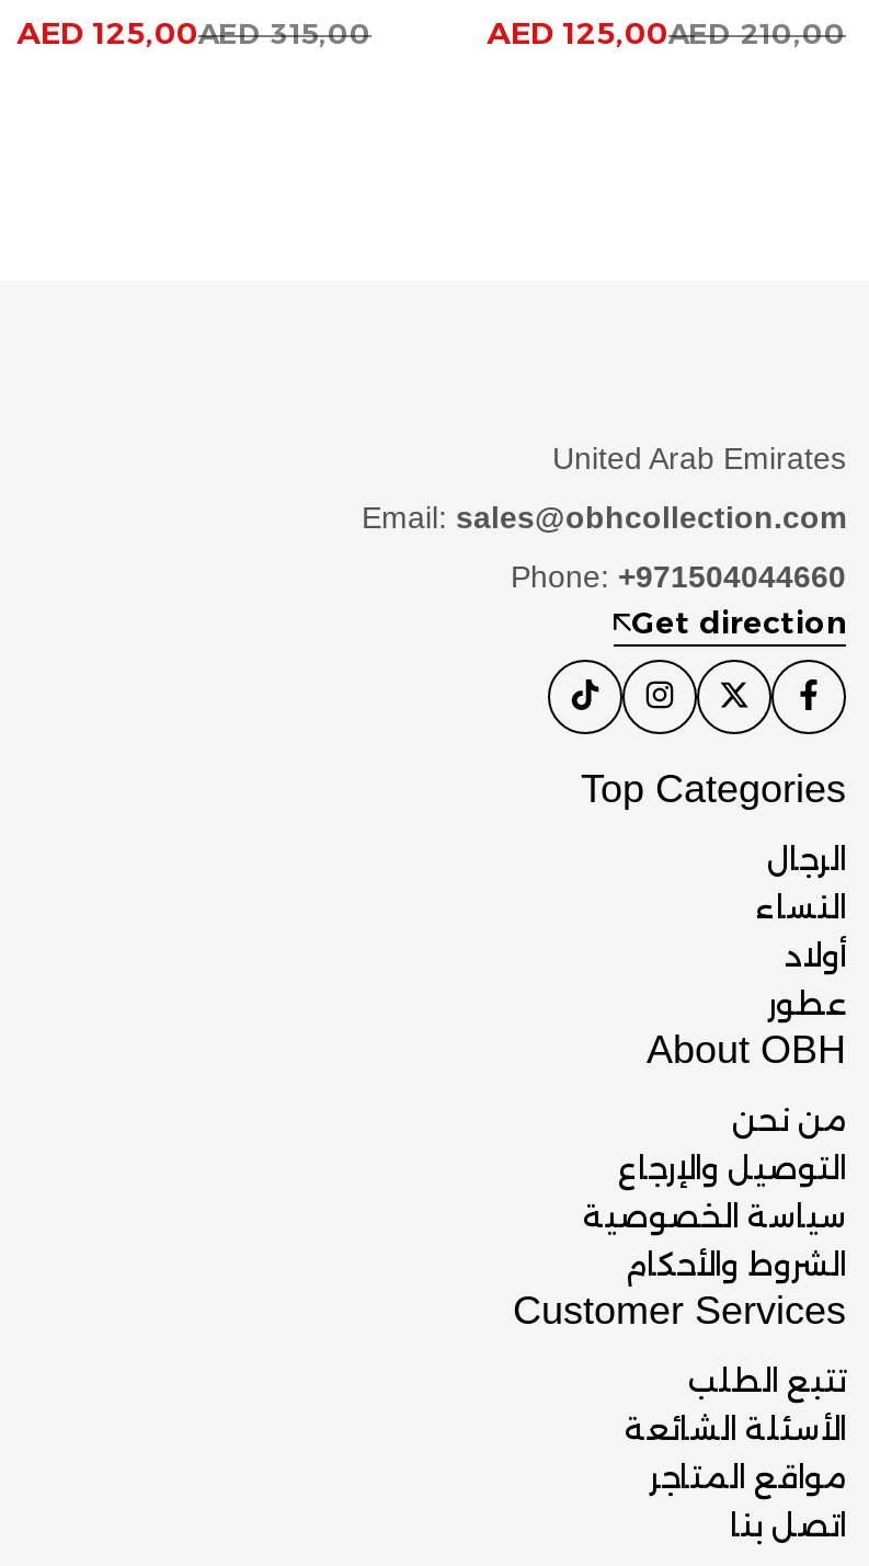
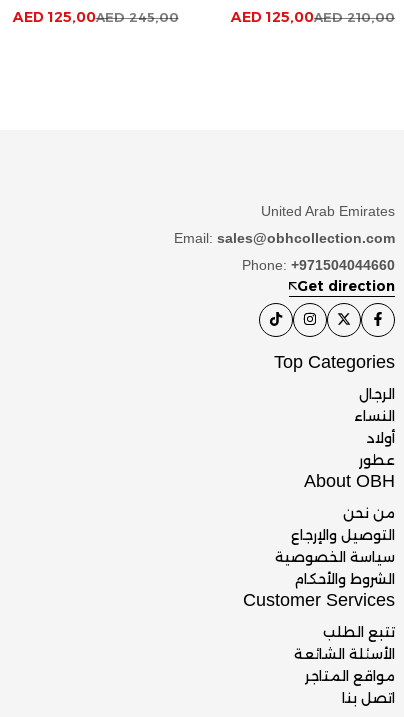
- AED 125,00 AED315,00
+ AED 125,00 AED245,00
